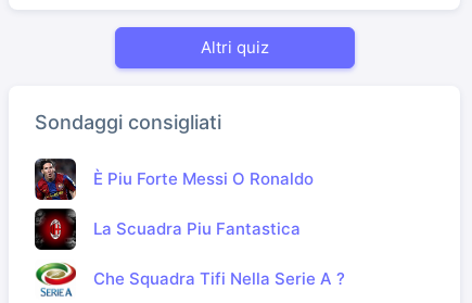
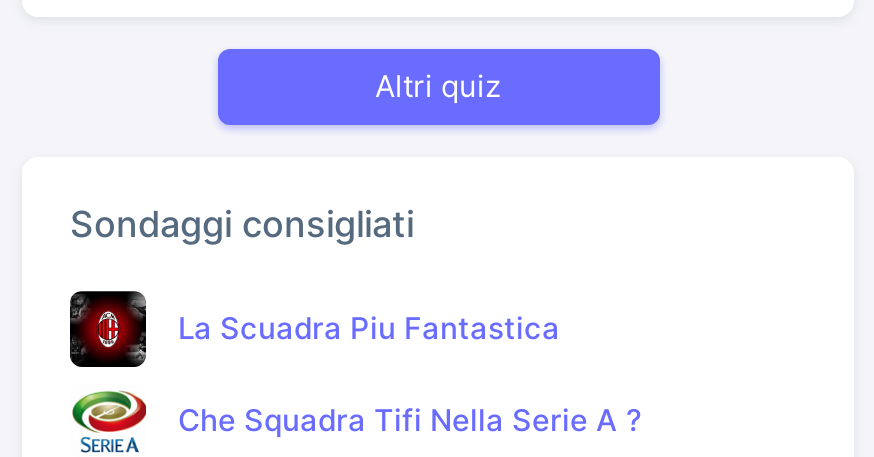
- [image]
- È Piu Forte Messi O Ronaldo
